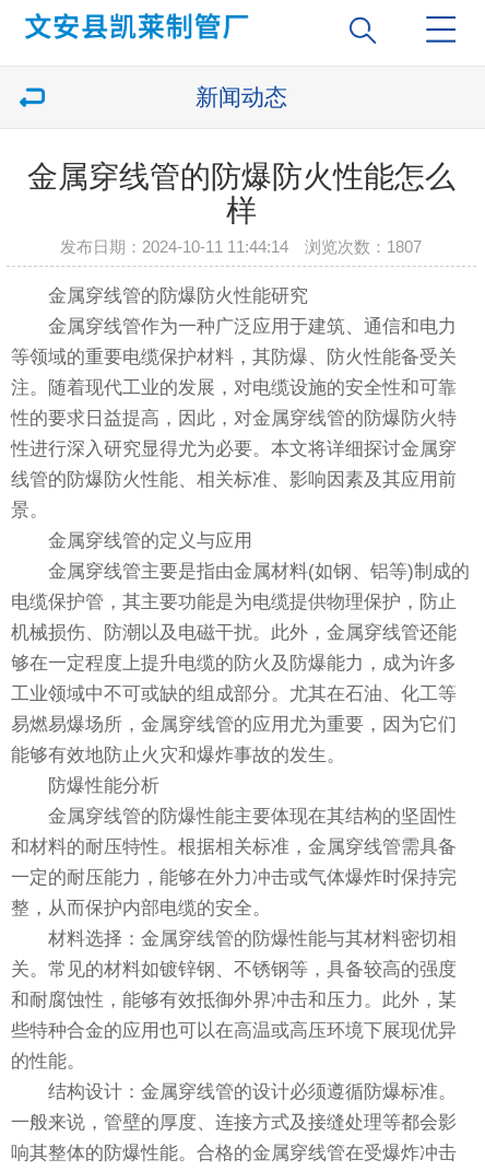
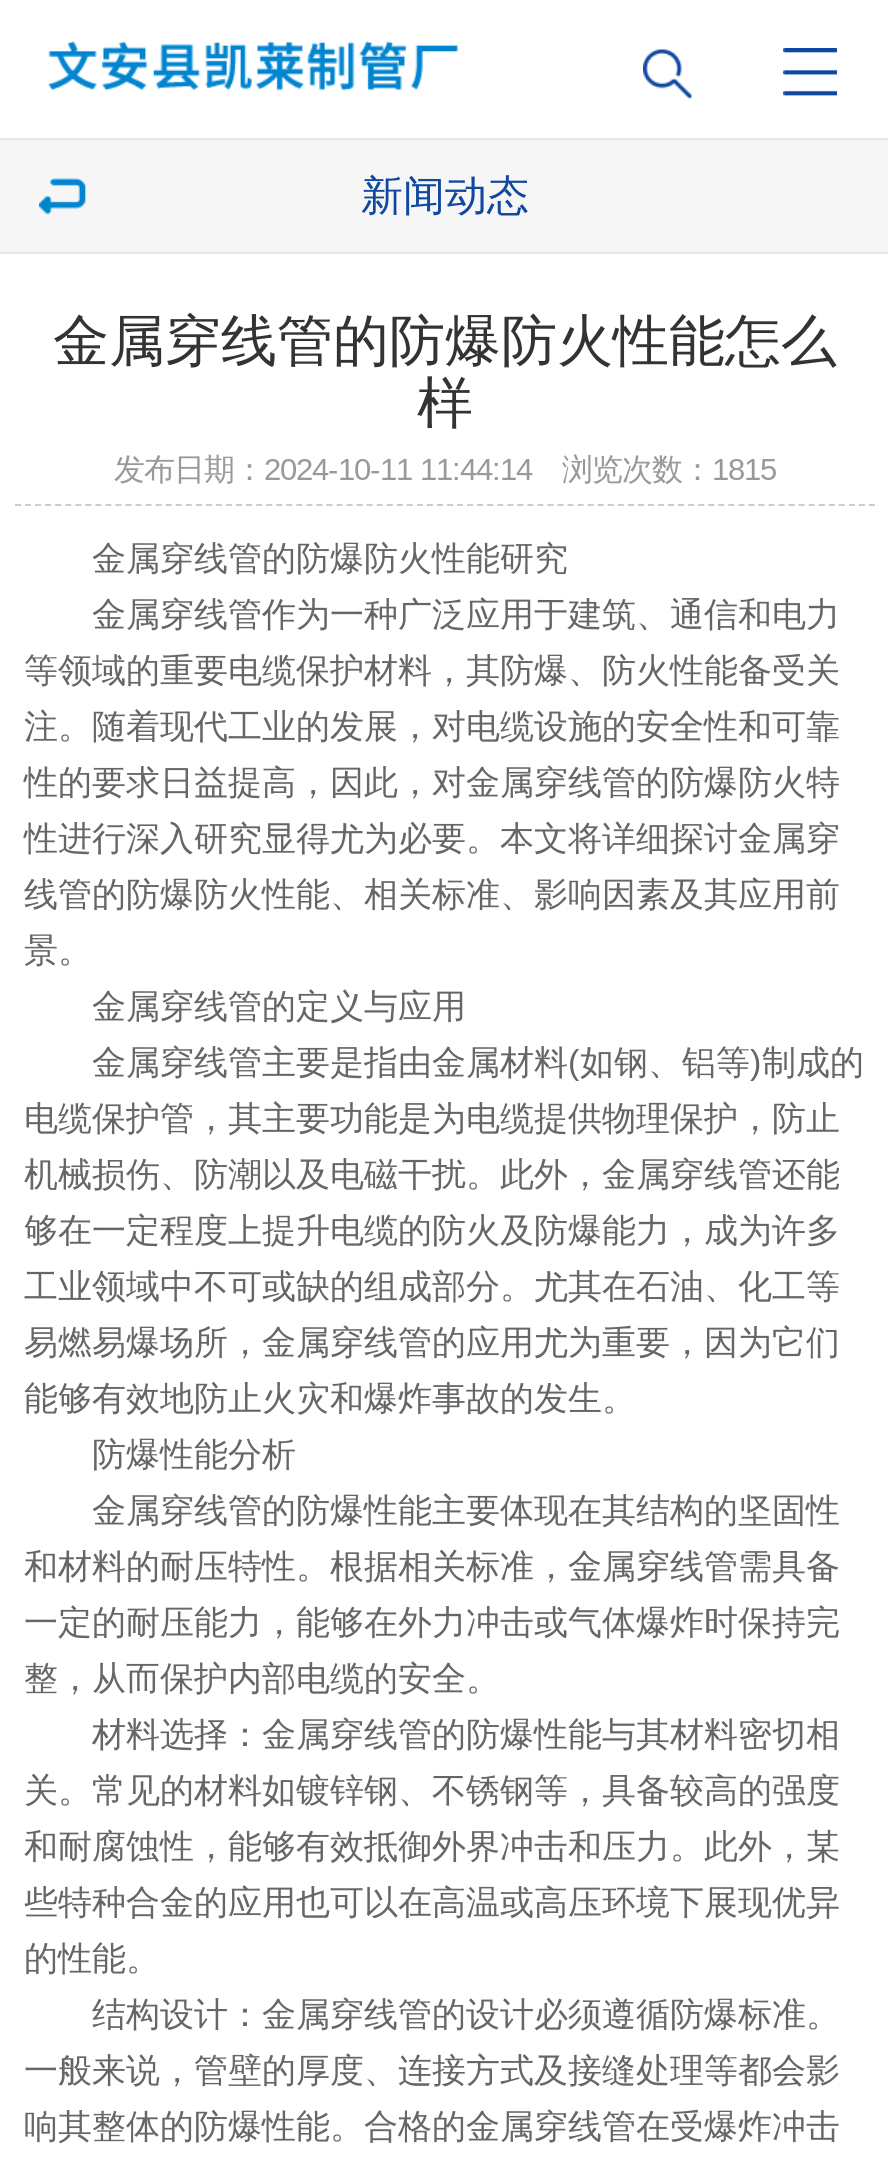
- 发布日期：2024-10-11 11:44:14 浏览次数：1807
+ 发布日期：2024-10-11 11:44:14 浏览次数：1815
